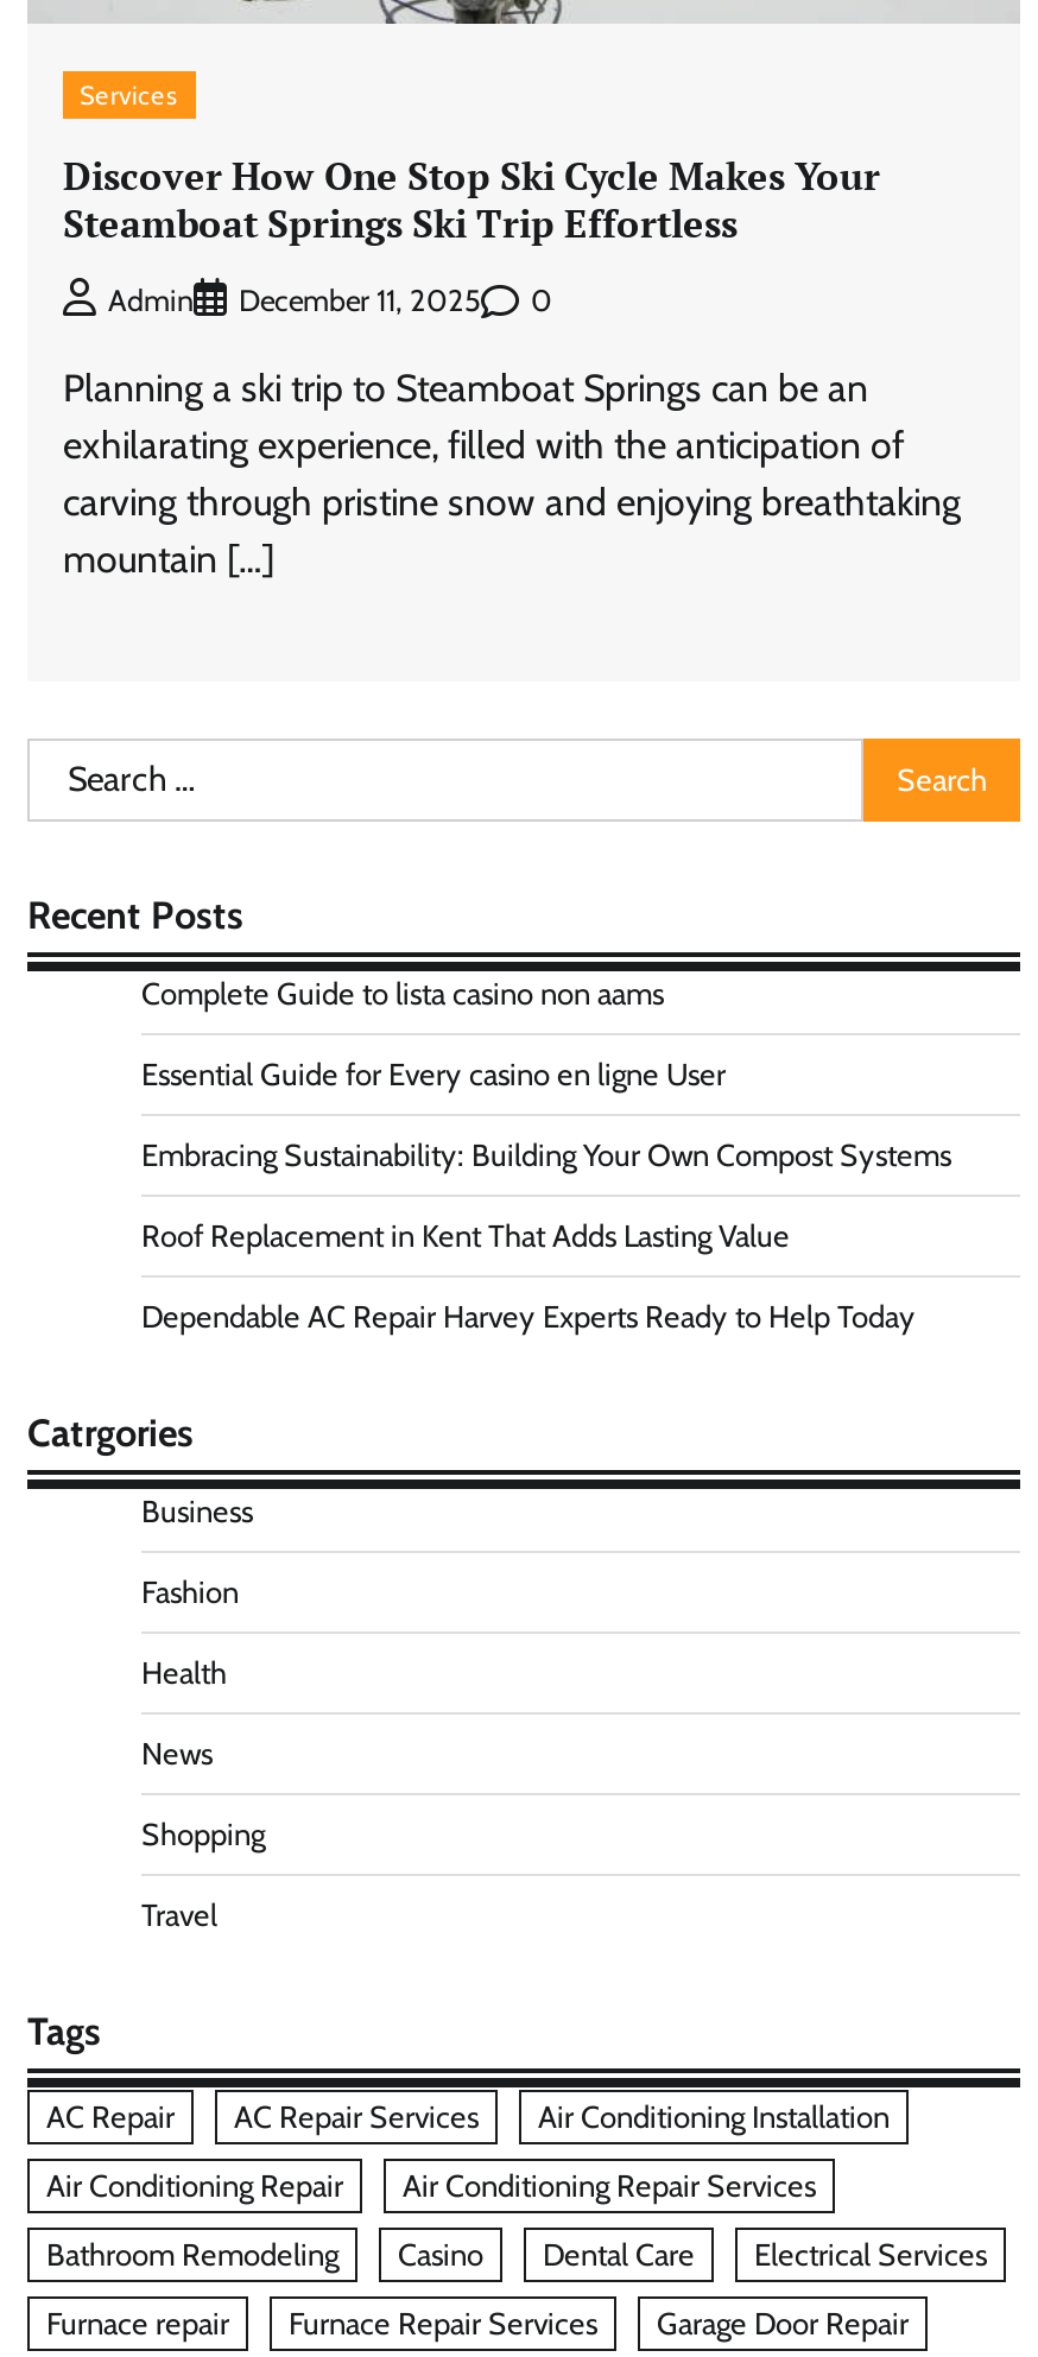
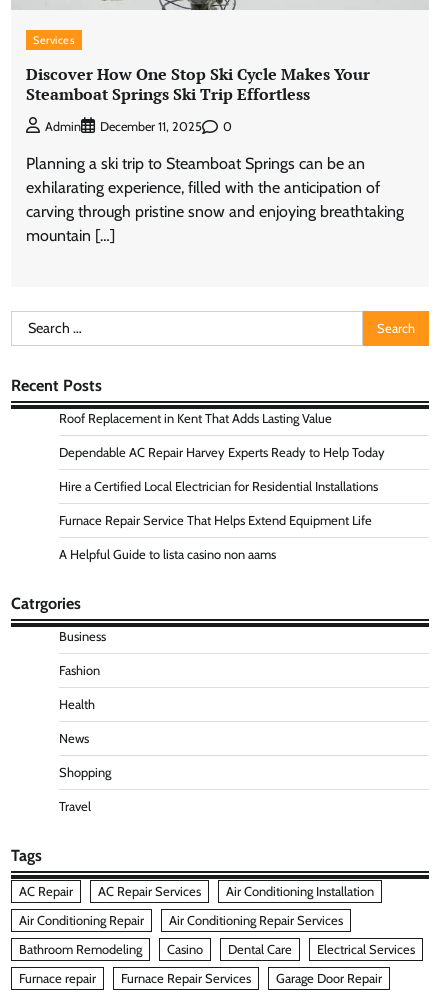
- Complete Guide to lista casino non aams
- Essential Guide for Every casino en ligne User
- Embracing Sustainability: Building Your Own Compost Systems

moved up: Roof Replacement in Kent That Adds Lasting Value | Dependable AC Repair Harvey Experts Ready to Help Today

+ Hire a Certified Local Electrician for Residential Installations
+ Furnace Repair Service That Helps Extend Equipment Life
+ A Helpful Guide to lista casino non aams
